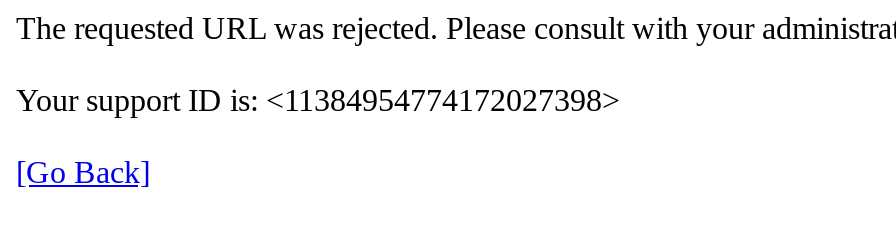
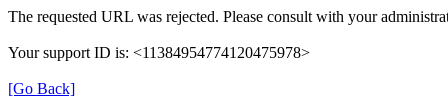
- Your support ID is: <11384954774172027398>
+ Your support ID is: <11384954774120475978>
